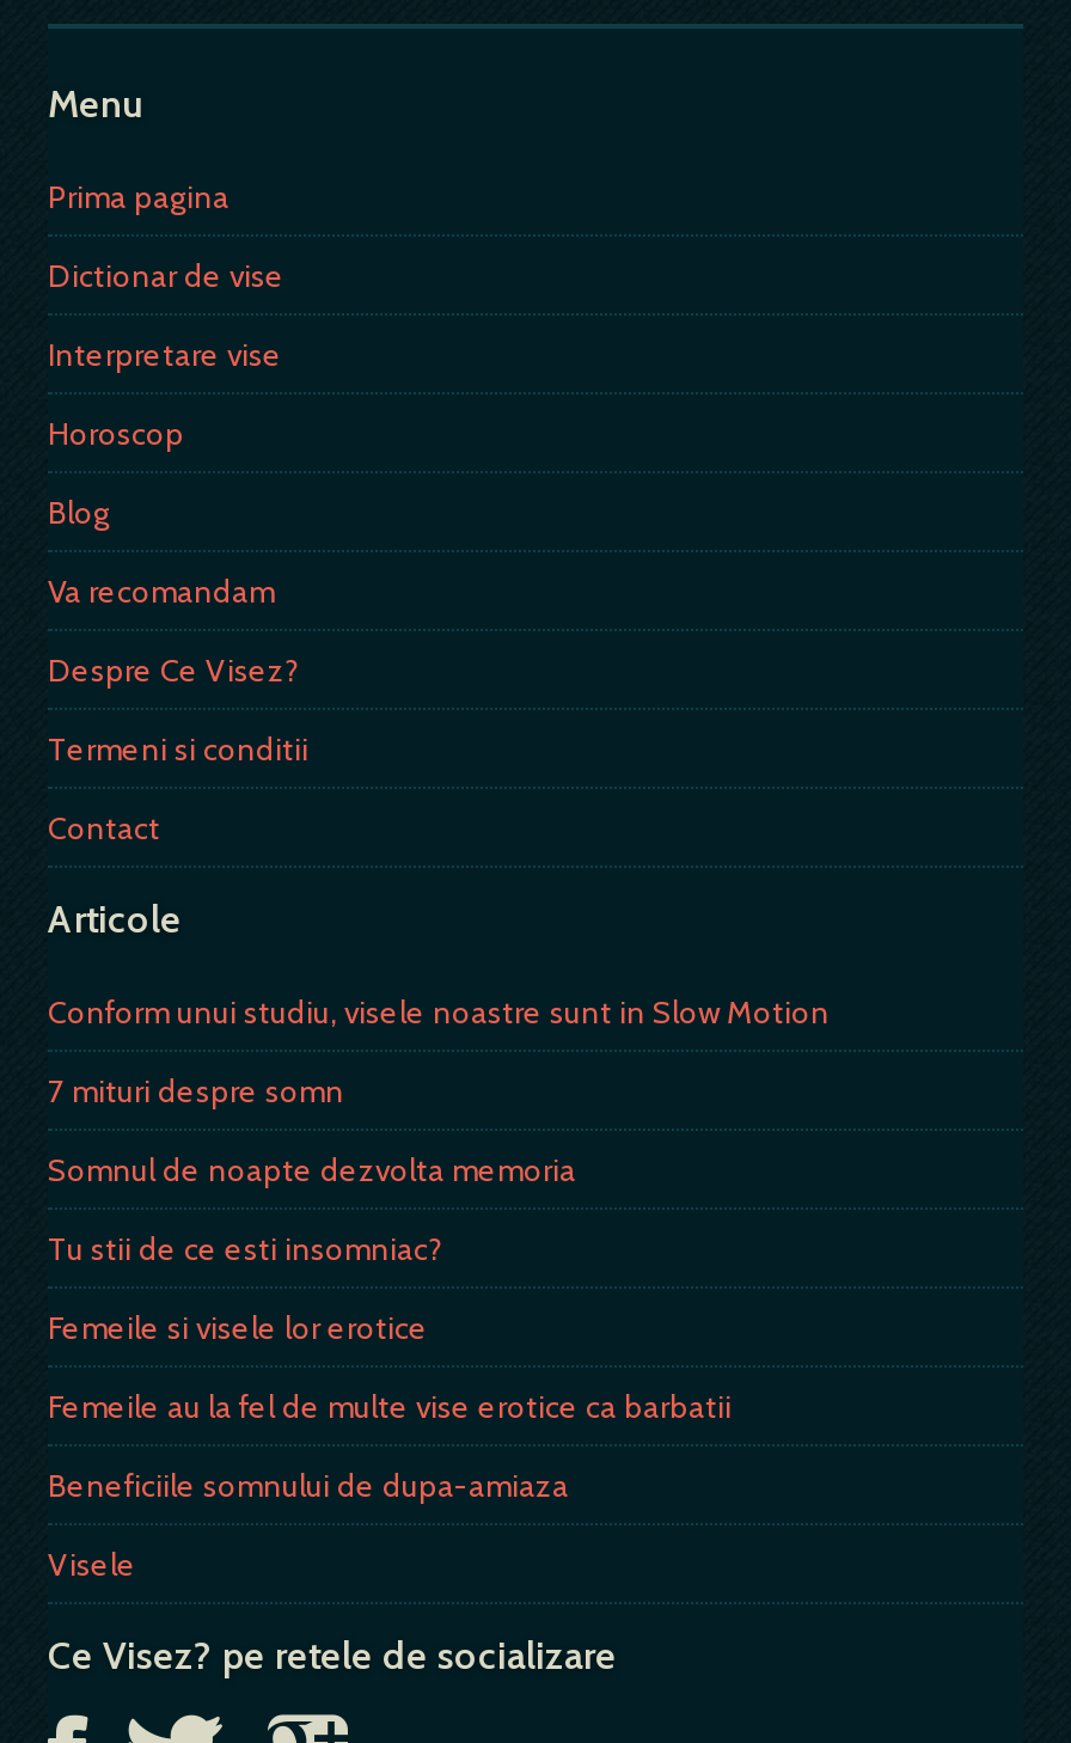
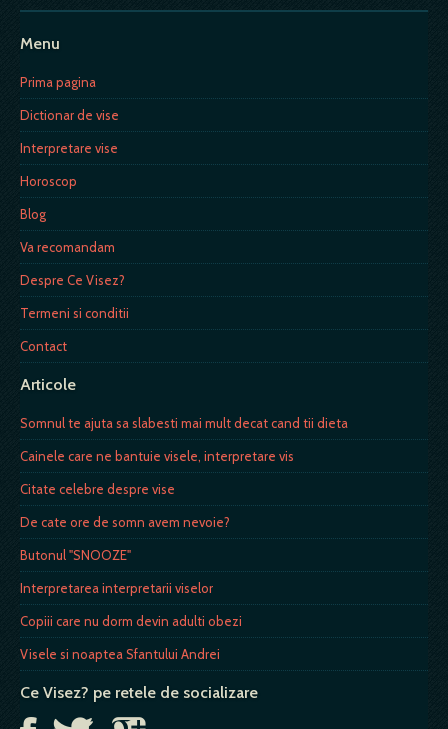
- Conform unui studiu, visele noastre sunt in Slow Motion
+ Somnul te ajuta sa slabesti mai mult decat cand tii dieta

- 7 mituri despre somn
+ Cainele care ne bantuie visele, interpretare vis

- Somnul de noapte dezvolta memoria
+ Citate celebre despre vise

- Tu stii de ce esti insomniac?
+ De cate ore de somn avem nevoie?

- Femeile si visele lor erotice
+ Butonul "SNOOZE"

- Femeile au la fel de multe vise erotice ca barbatii
+ Interpretarea interpretarii viselor

- Beneficiile somnului de dupa-amiaza
+ Copiii care nu dorm devin adulti obezi

- Visele
+ Visele si noaptea Sfantului Andrei
